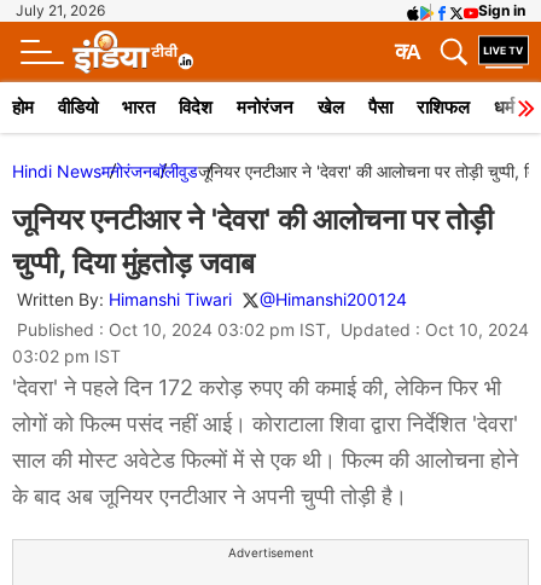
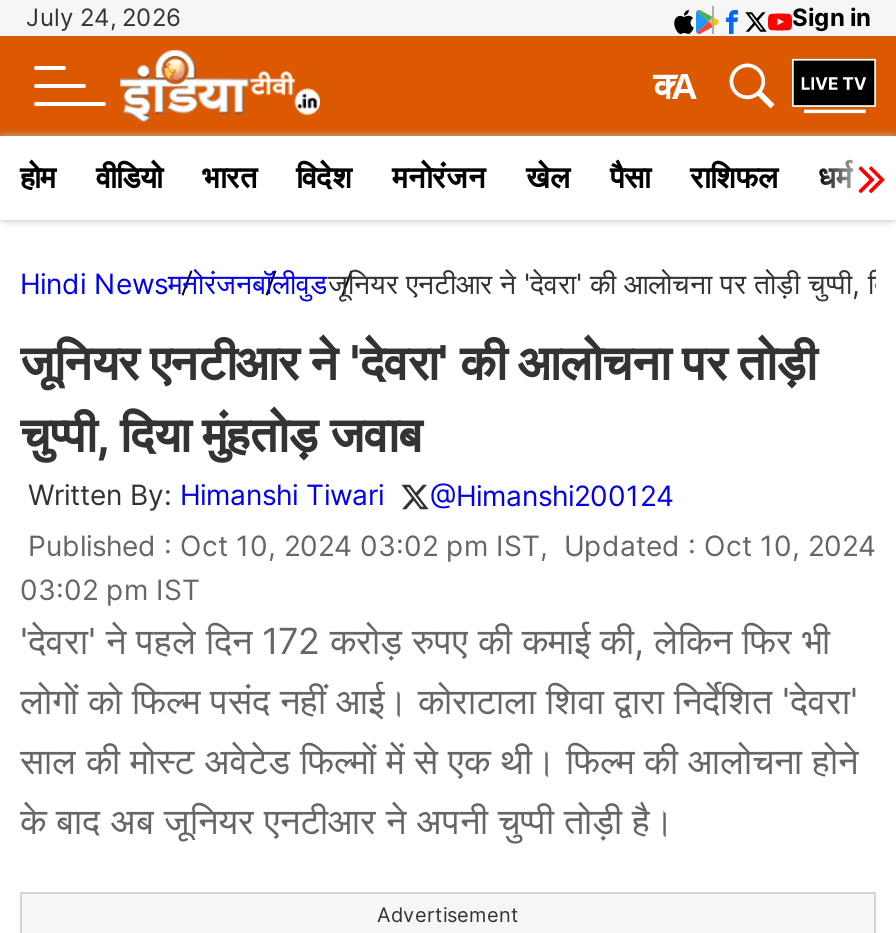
- July 21, 2026
+ July 24, 2026
